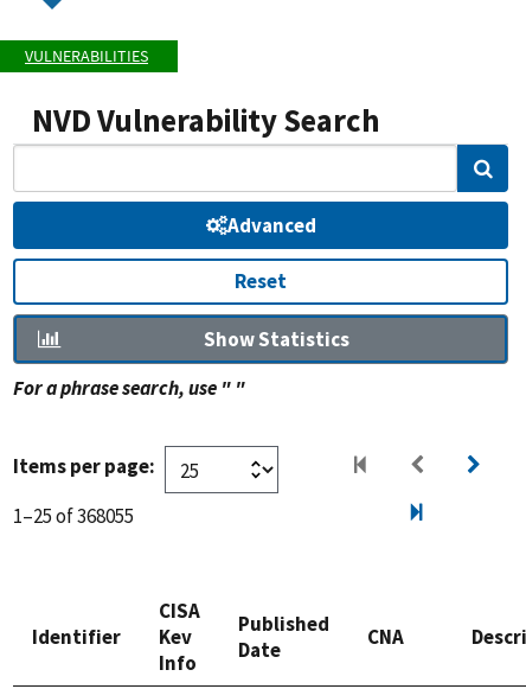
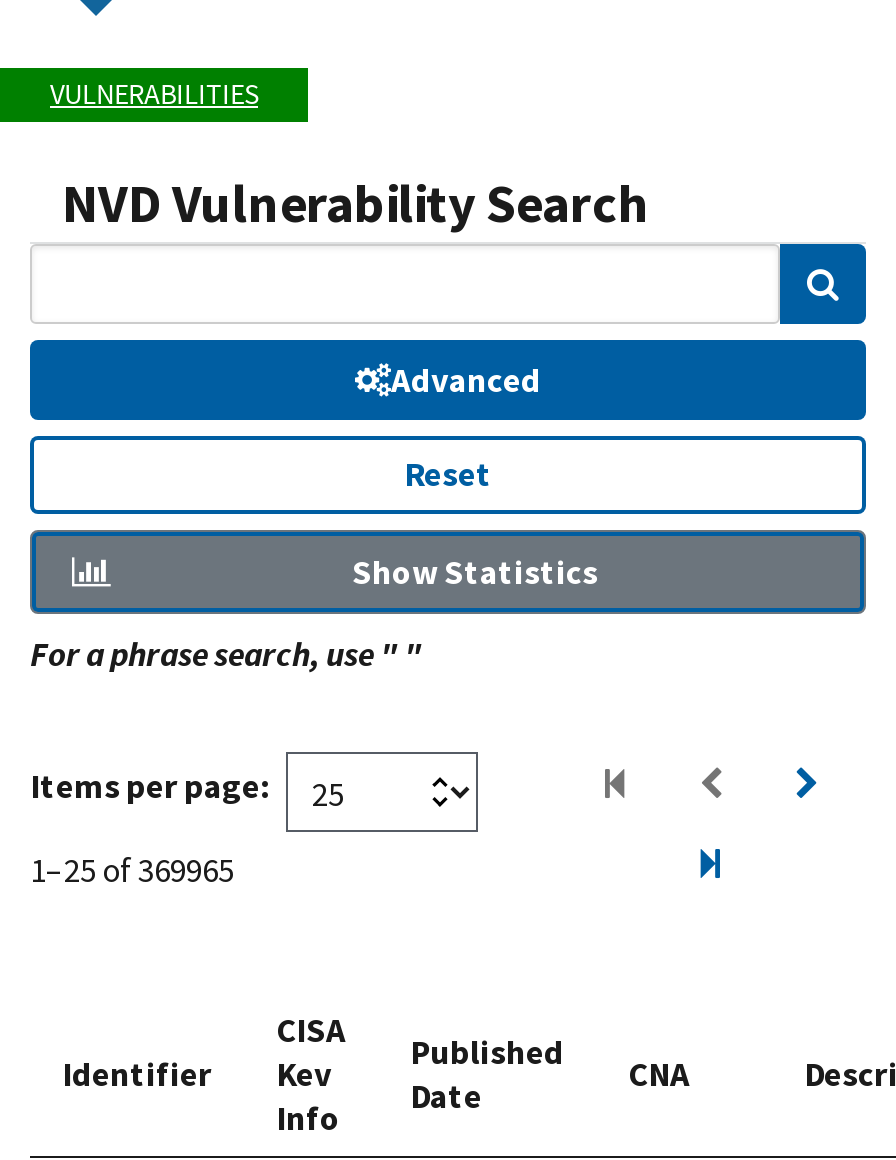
- 1–25 of 368055
+ 1–25 of 369965
